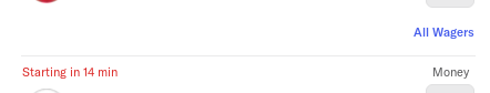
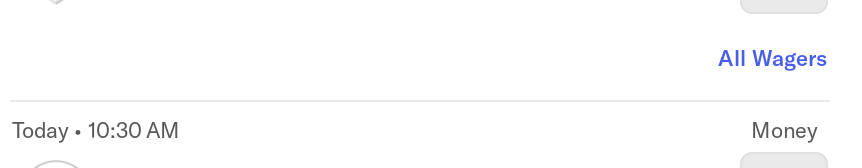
- Starting in 14 min
+ Today • 10:30 AM
